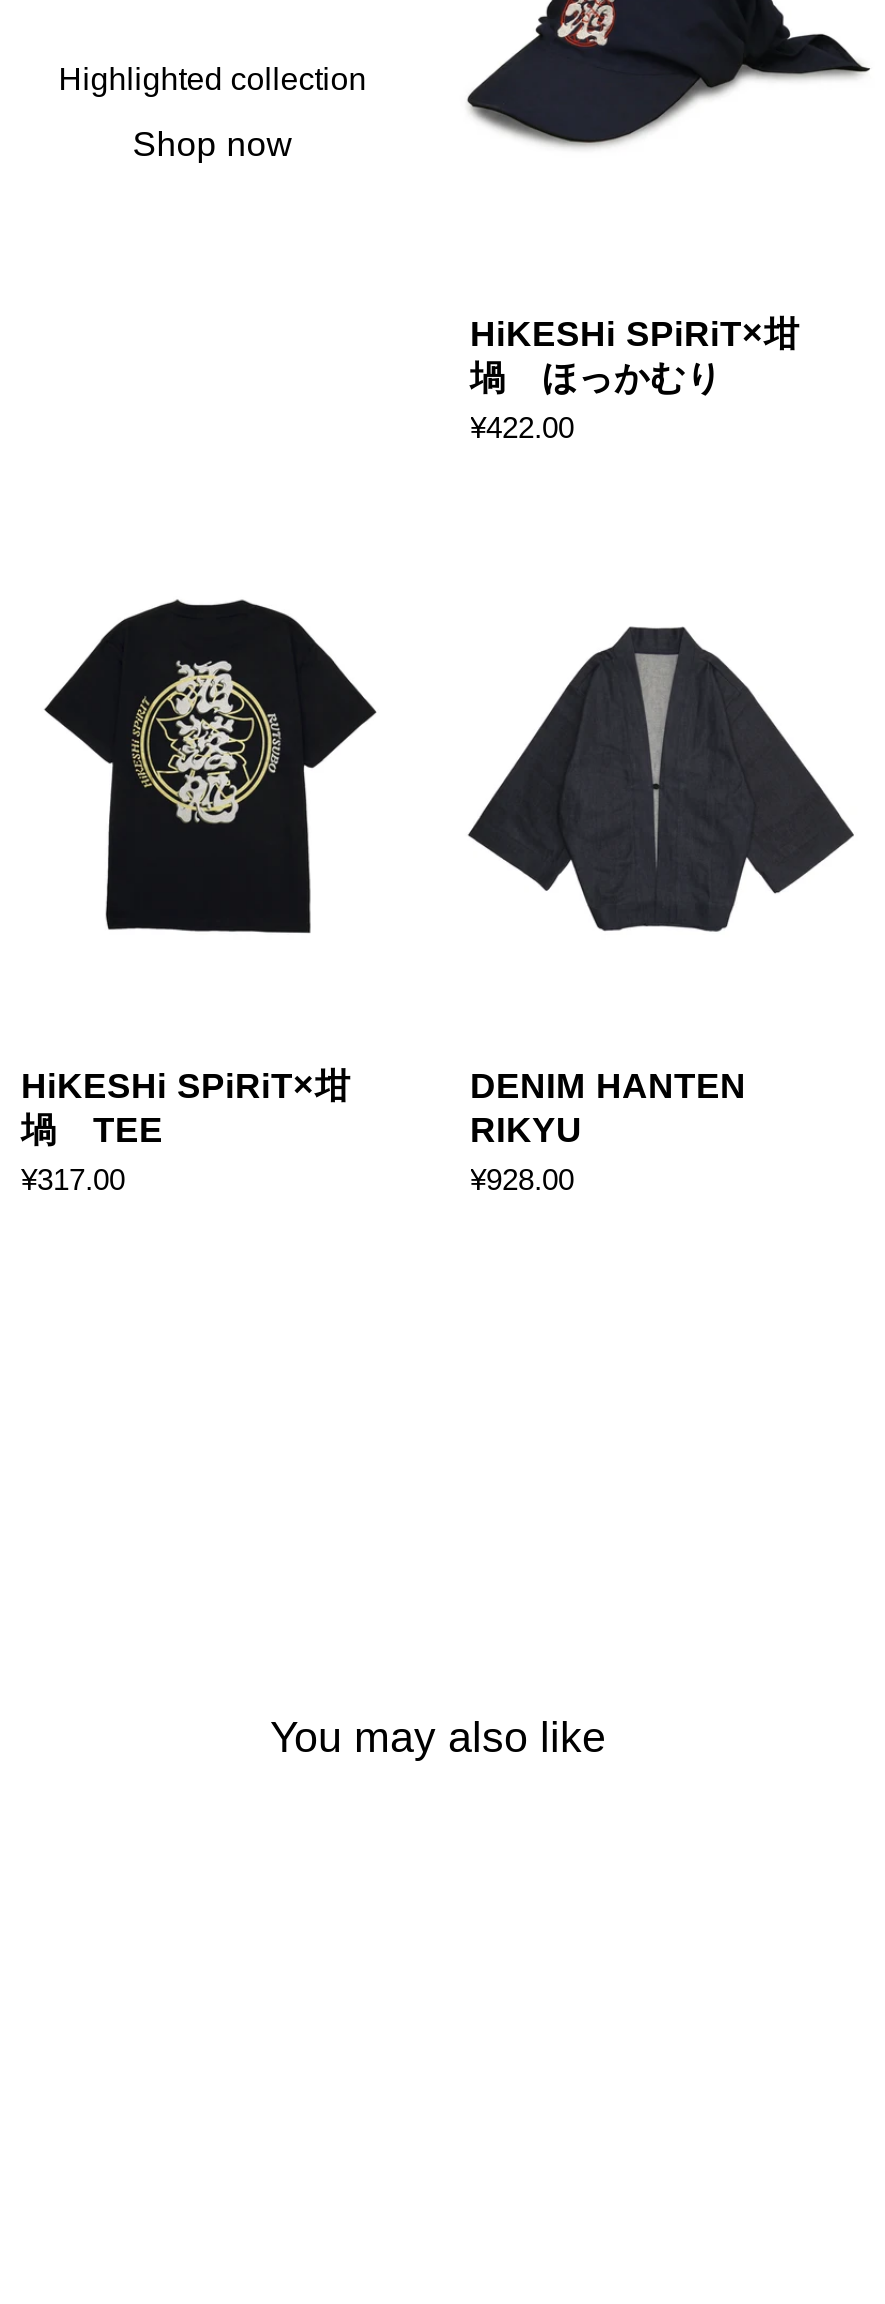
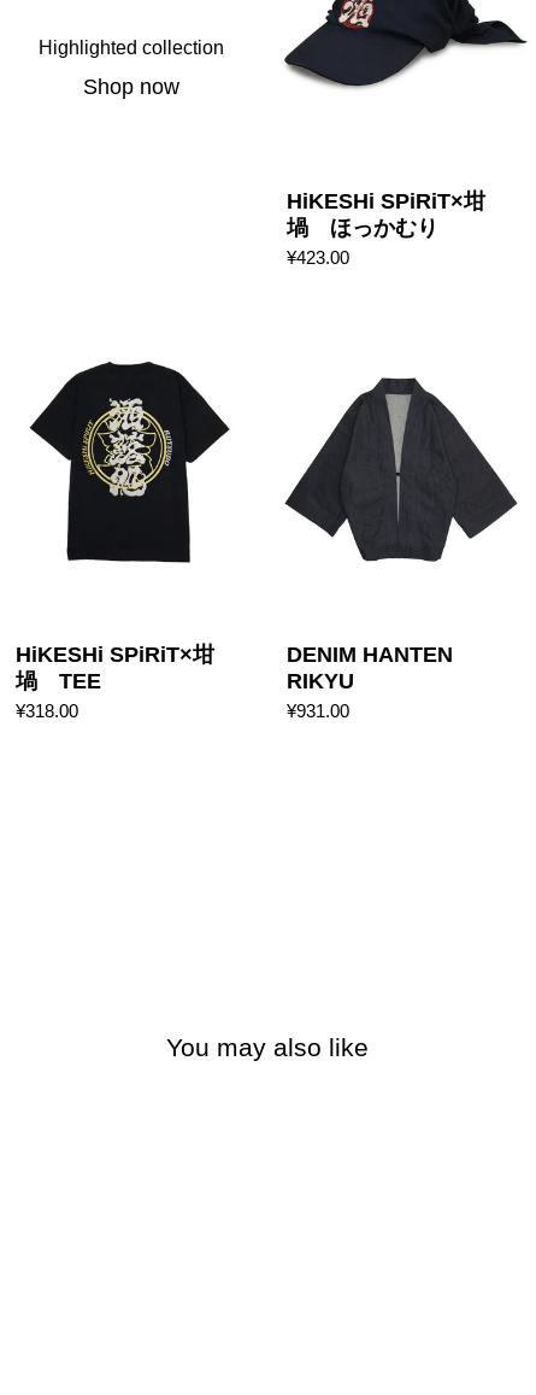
- ¥422.00
+ ¥423.00

- ¥317.00
+ ¥318.00

- ¥928.00
+ ¥931.00
